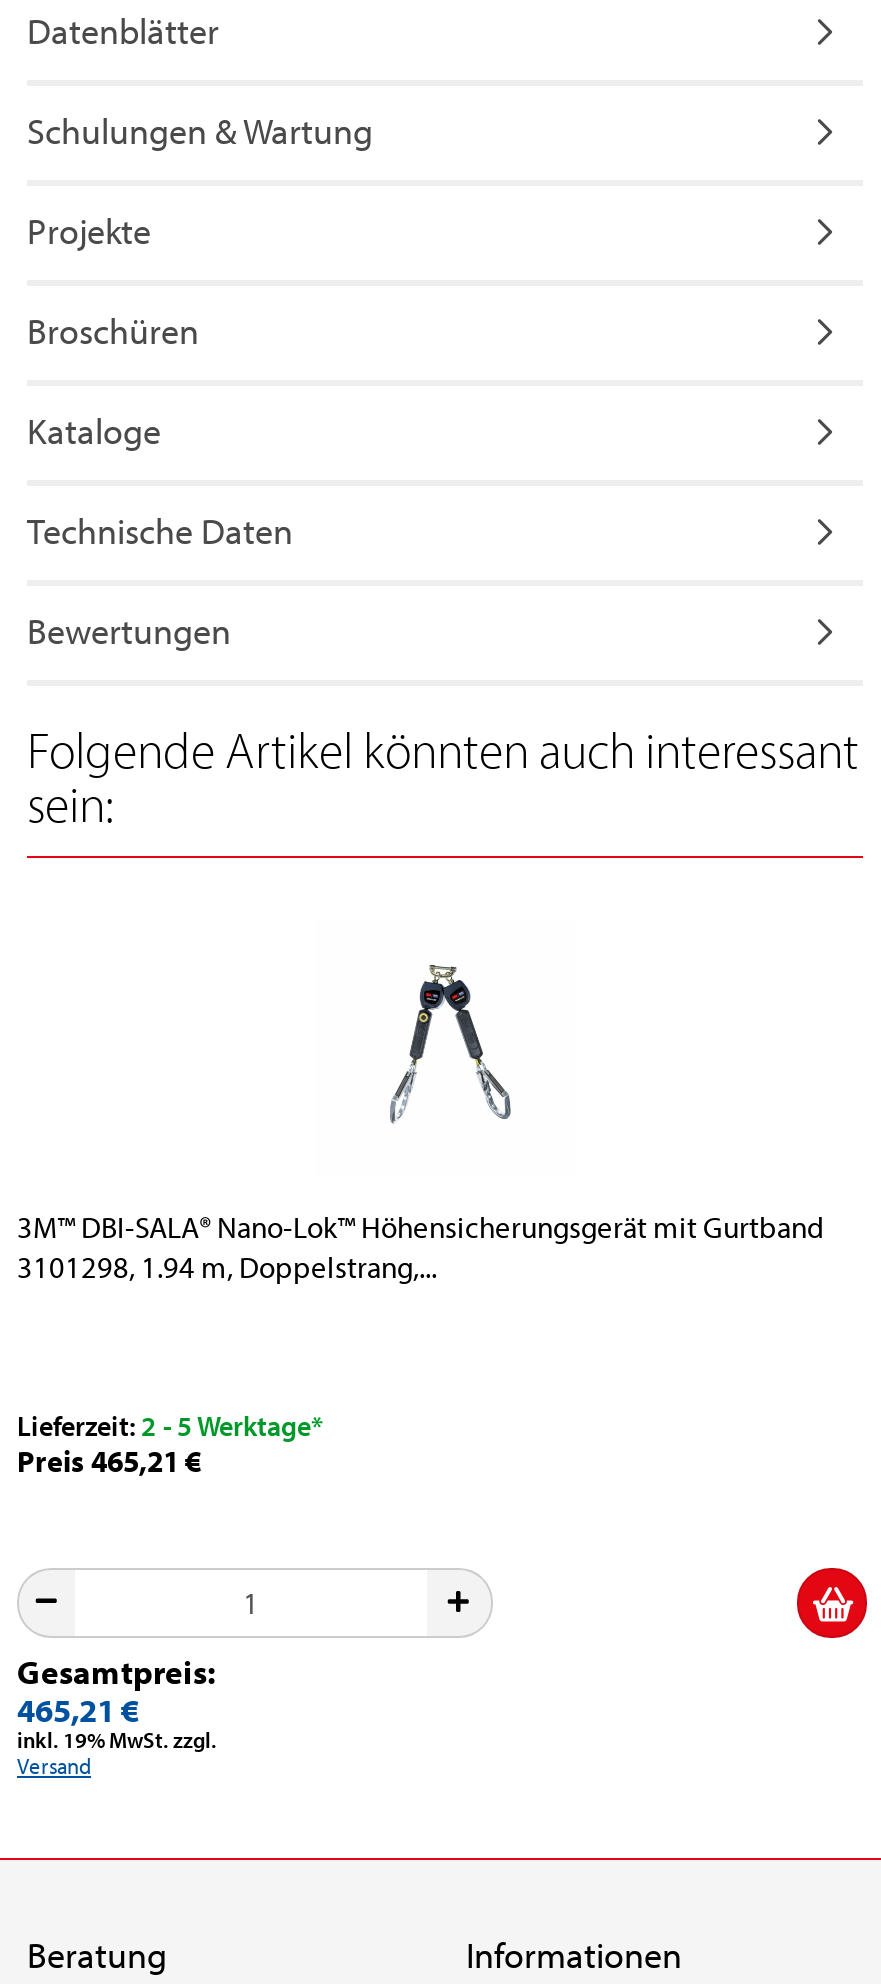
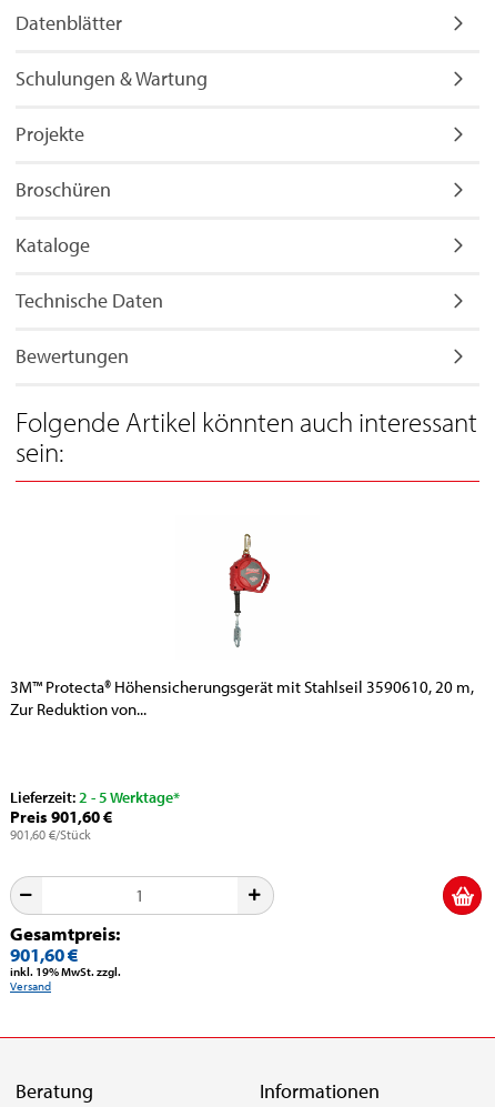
- [image]
- 3M™ DBI-SALA® Nano-Lok™ Höhensicherungsgerät mit Gurtband
- 3101298, 1.94 m, Doppelstrang,...
+ [image]
+ 3M™ Protecta® Höhensicherungsgerät mit Stahlseil 3590610, 20 m,
+ Zur Reduktion von...

- Preis 465,21 €
+ Preis 901,60 €
+ 901,60 €/Stück

- 465,21 €
+ 901,60 €
